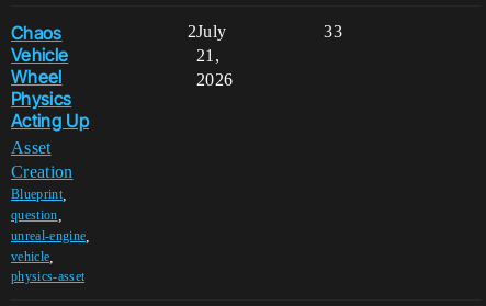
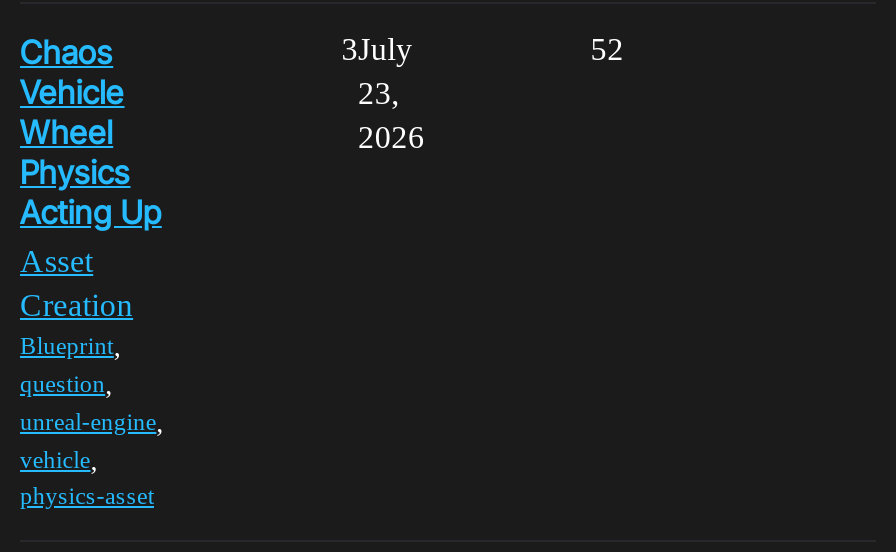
- 2 July
+ 3 July

- 33
+ 52

- 21,
+ 23,
